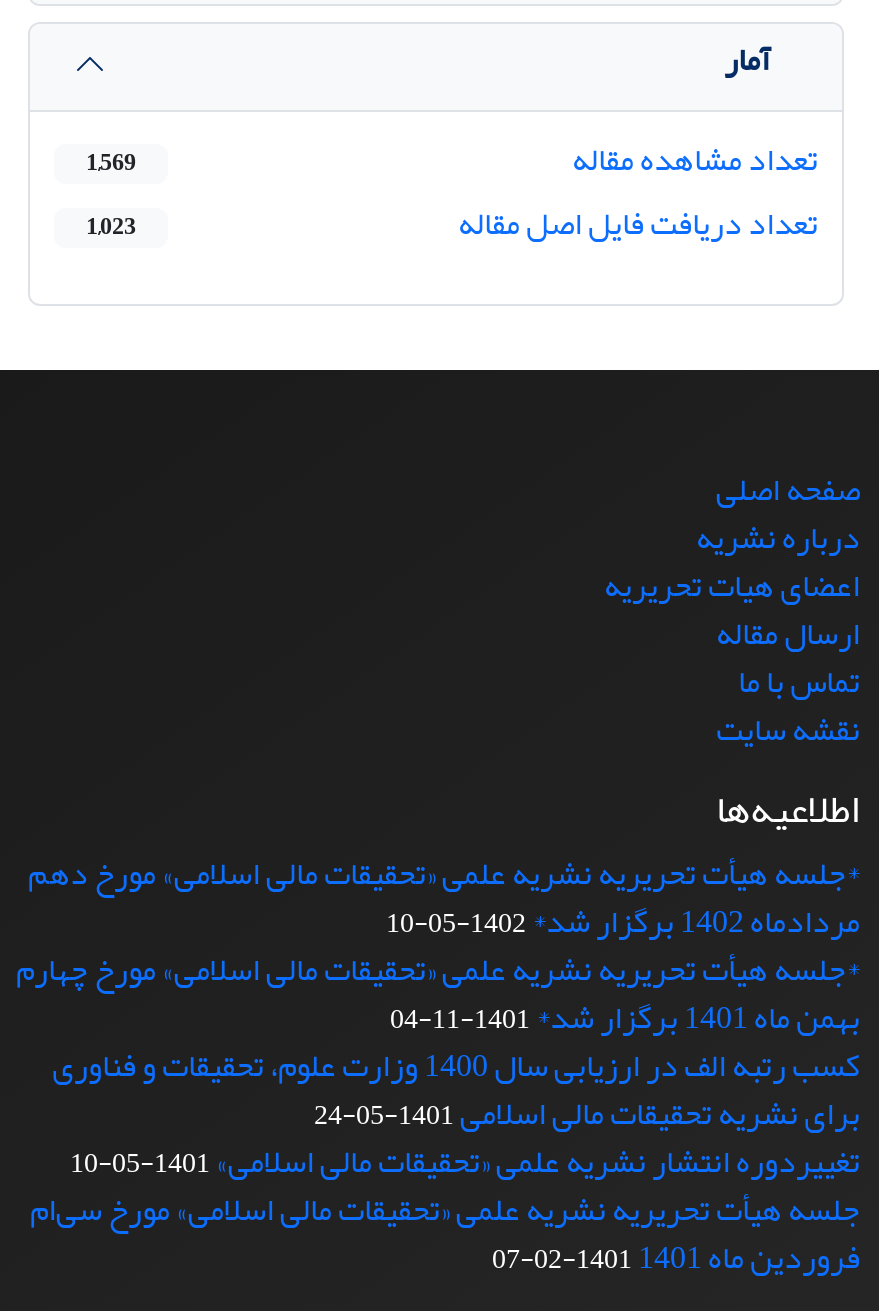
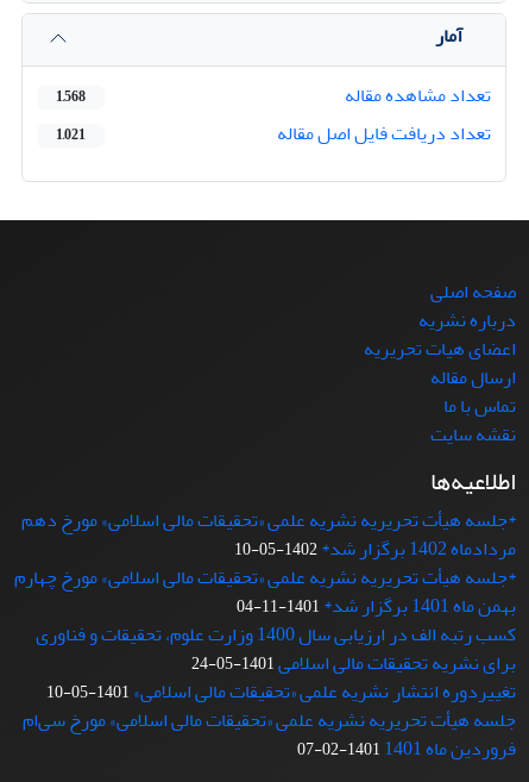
- 1,569
+ 1,568

- 1,023
+ 1,021
